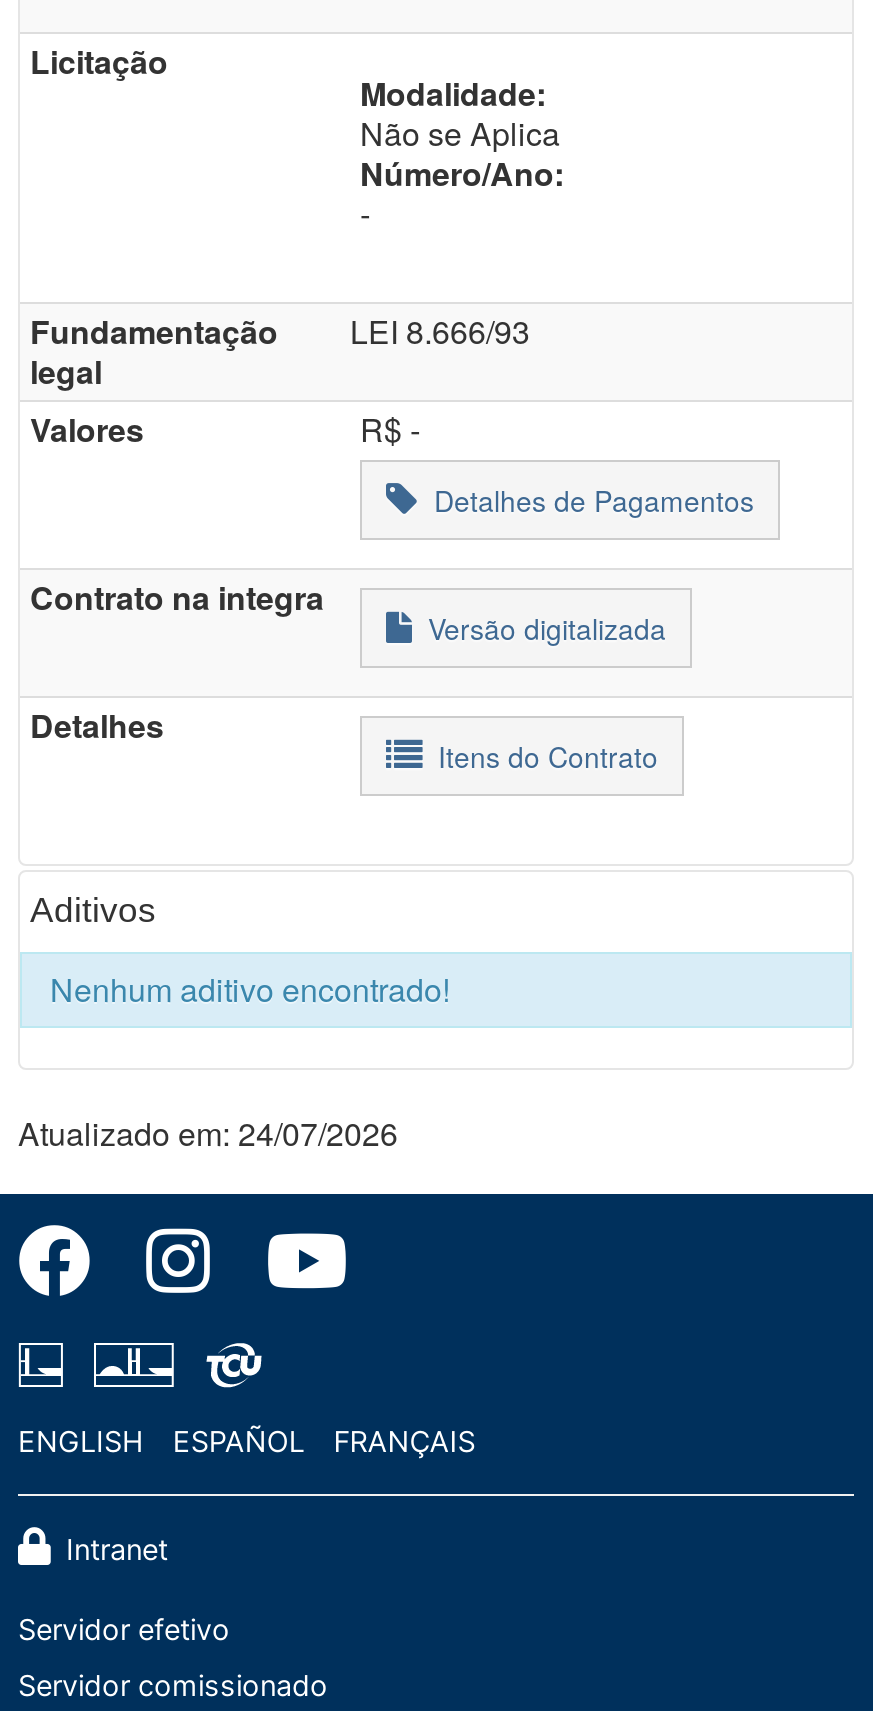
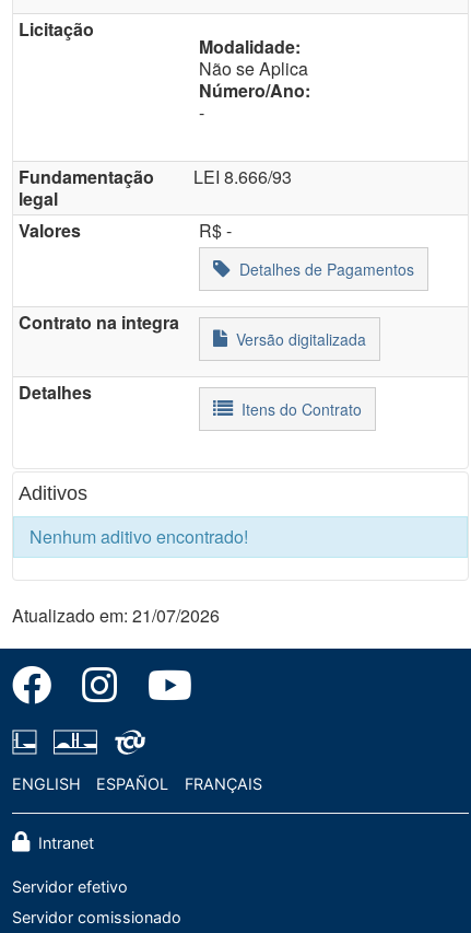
- Atualizado em: 24/07/2026
+ Atualizado em: 21/07/2026
